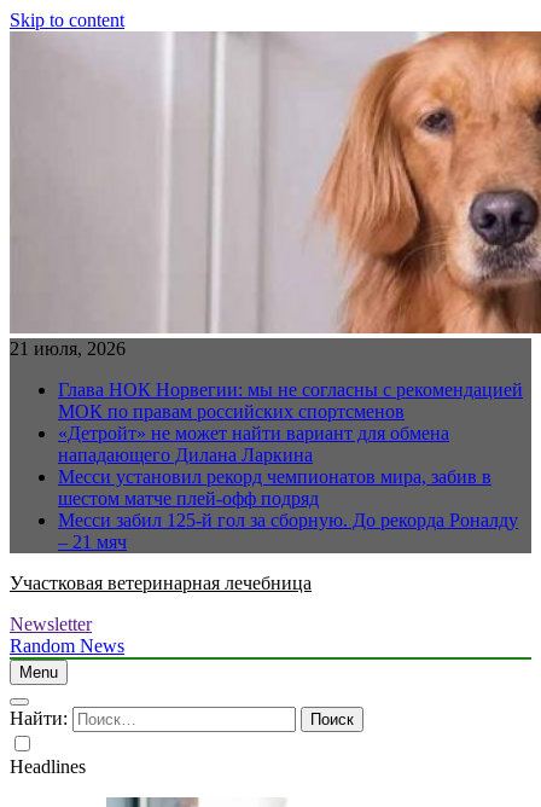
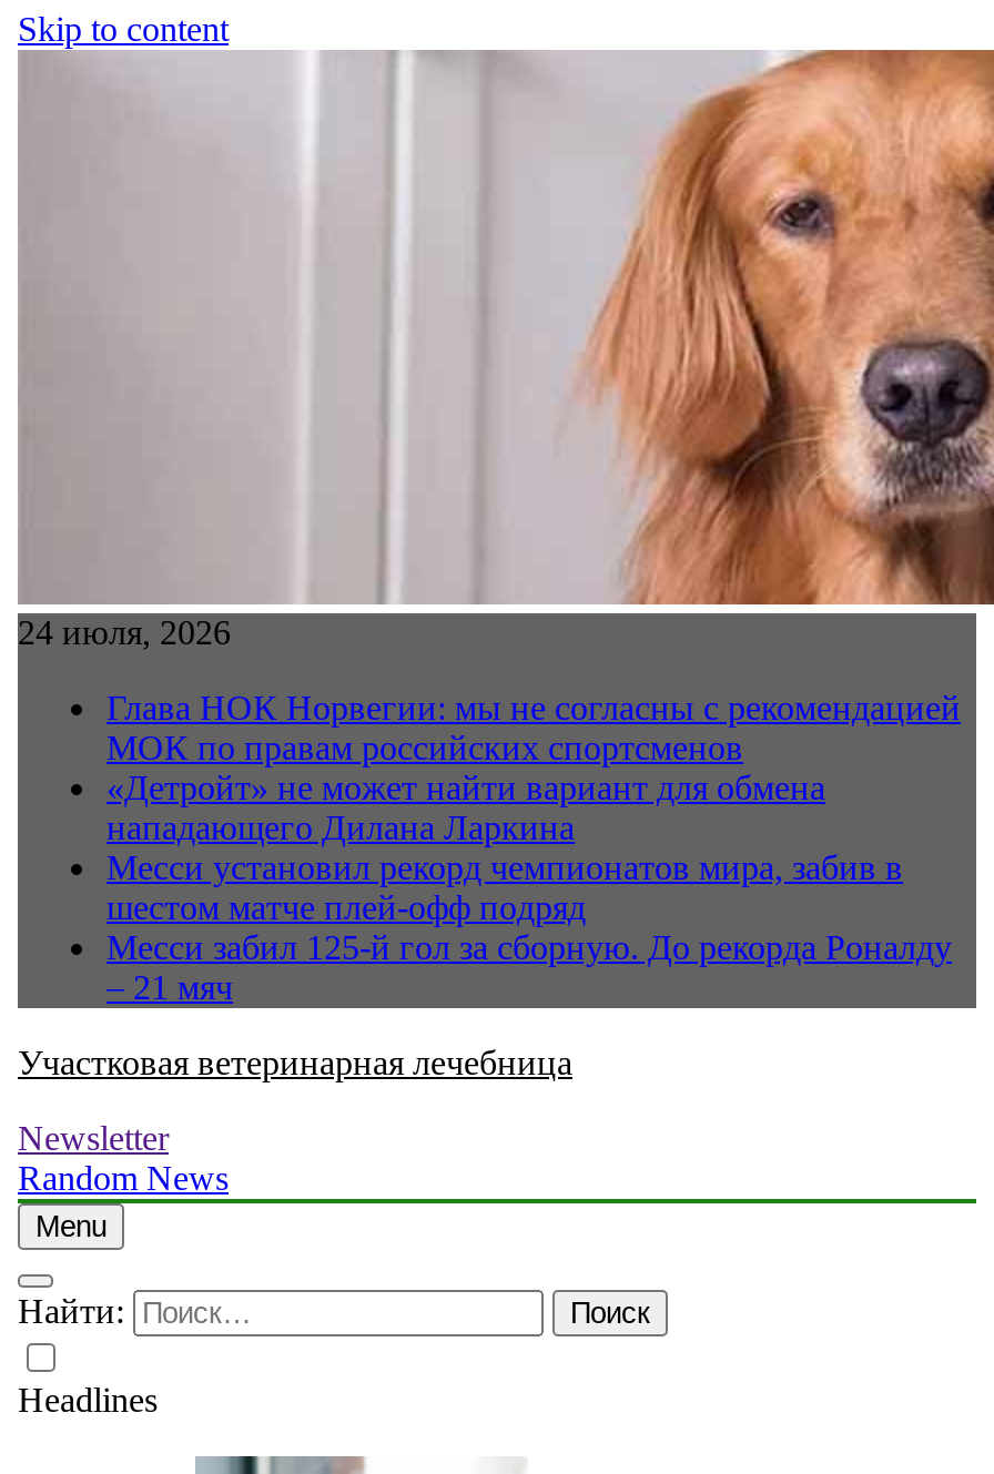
- 21 июля, 2026
+ 24 июля, 2026
